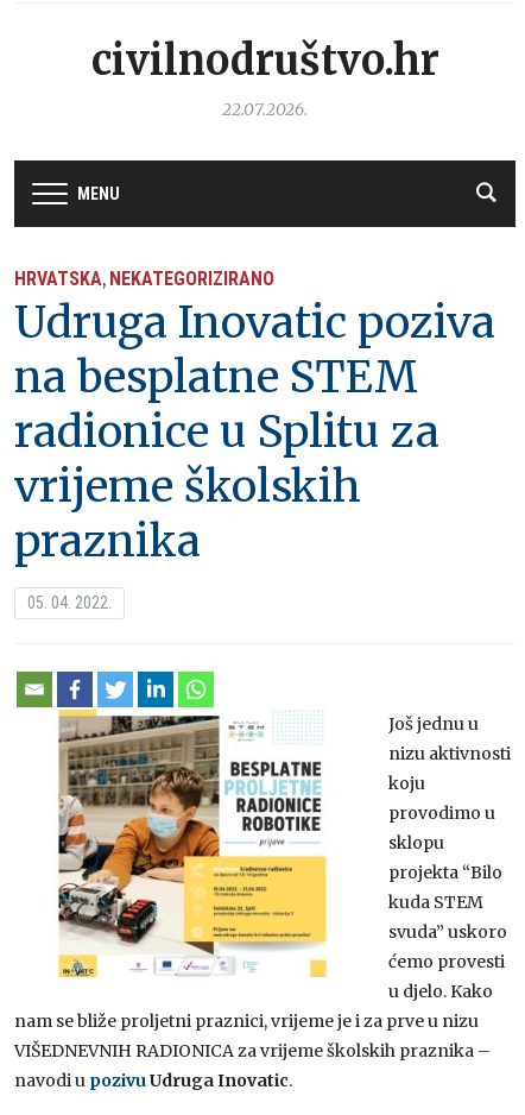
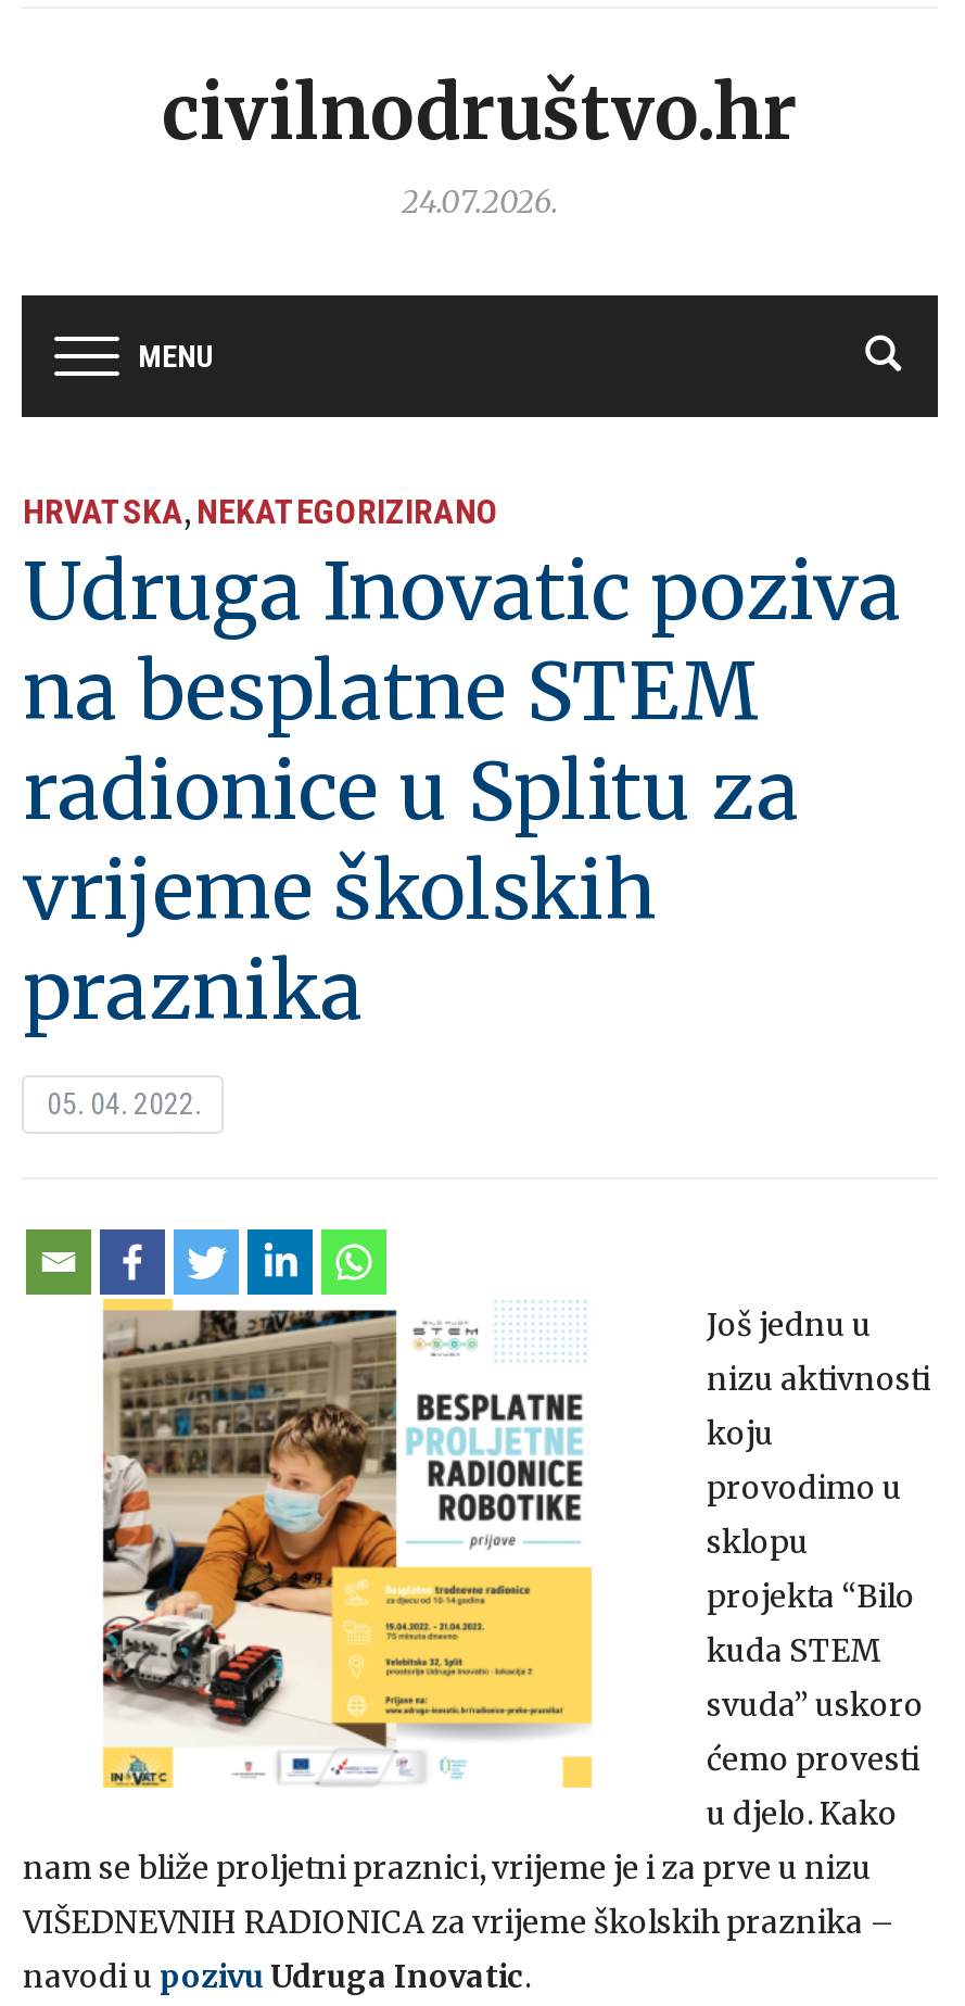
- 22.07.2026.
+ 24.07.2026.
